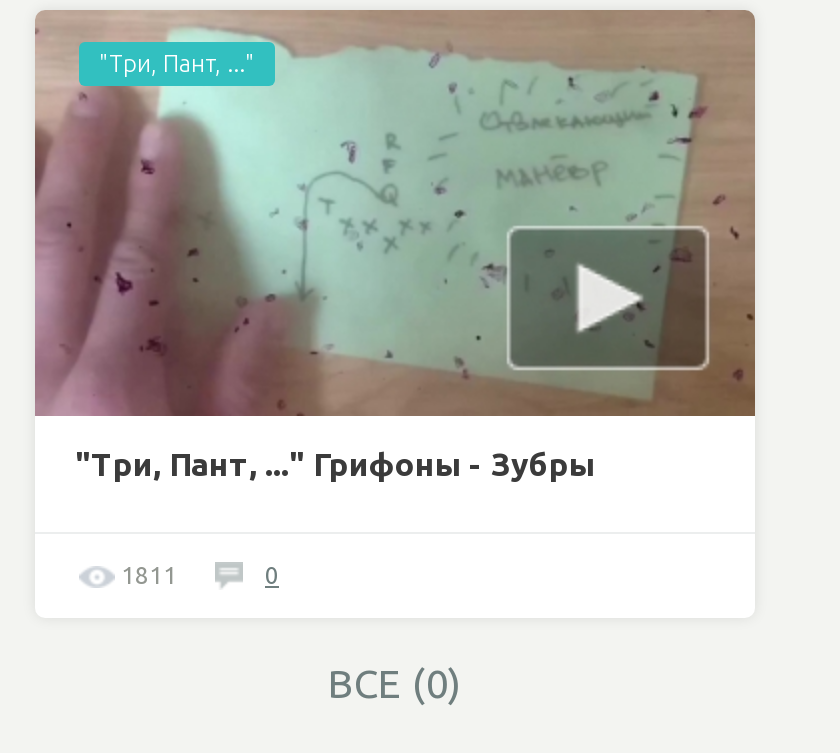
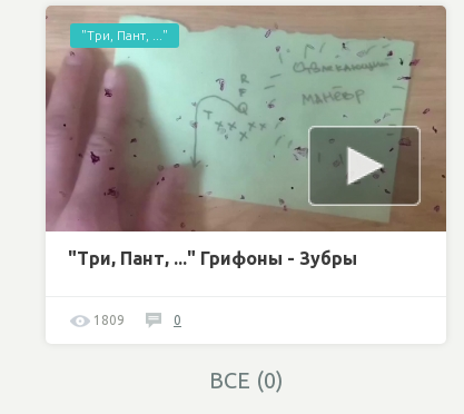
- 1811
+ 1809
